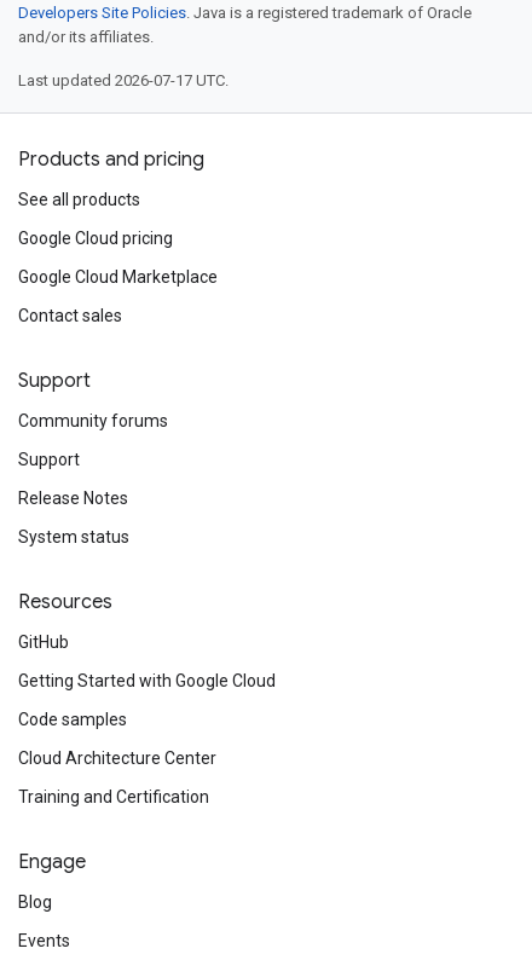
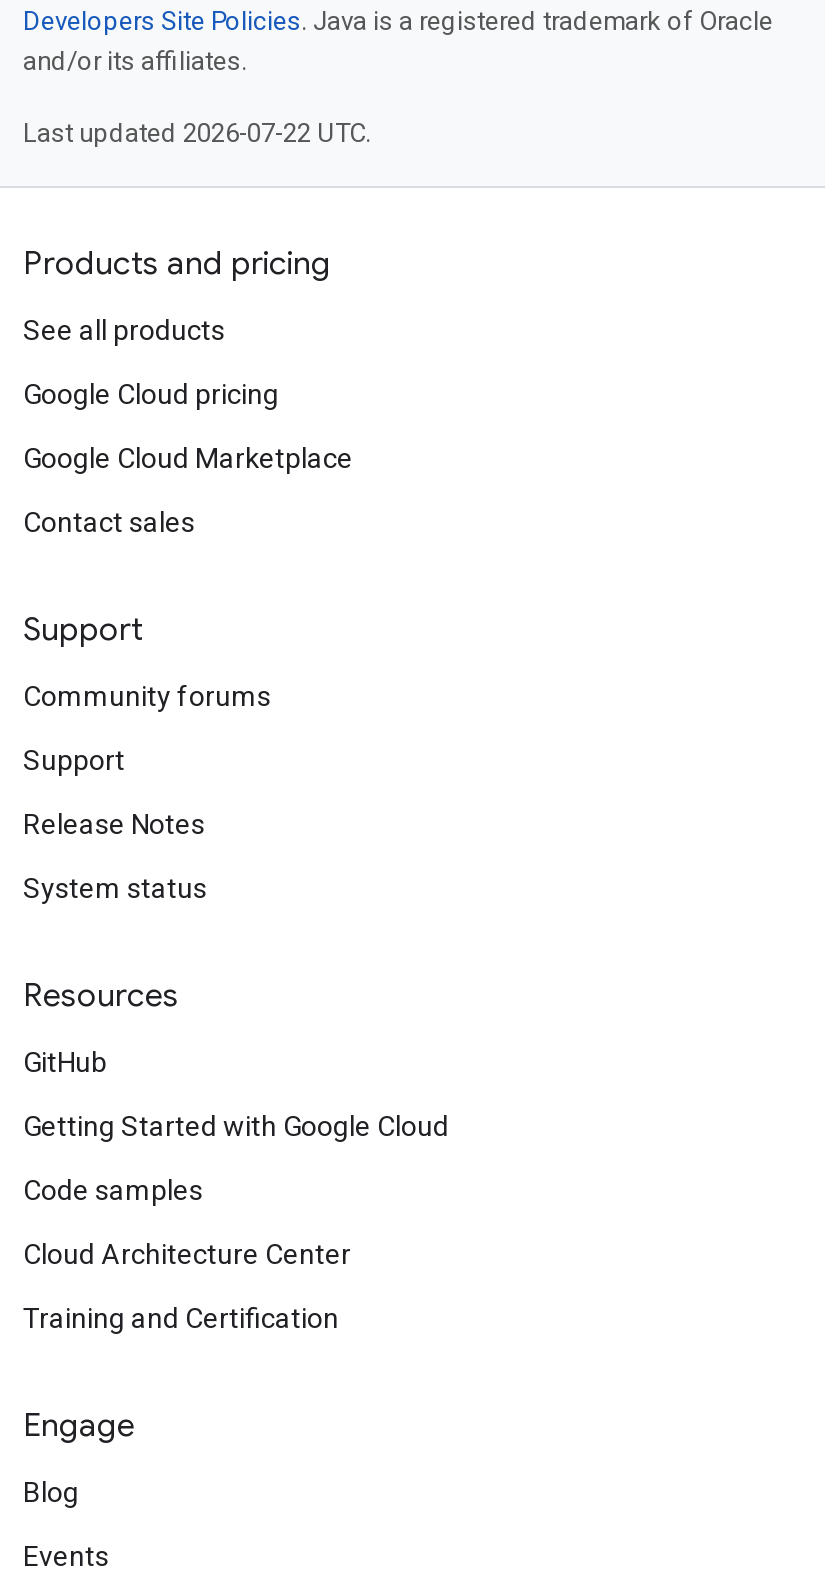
- Last updated 2026-07-17 UTC.
+ Last updated 2026-07-22 UTC.
